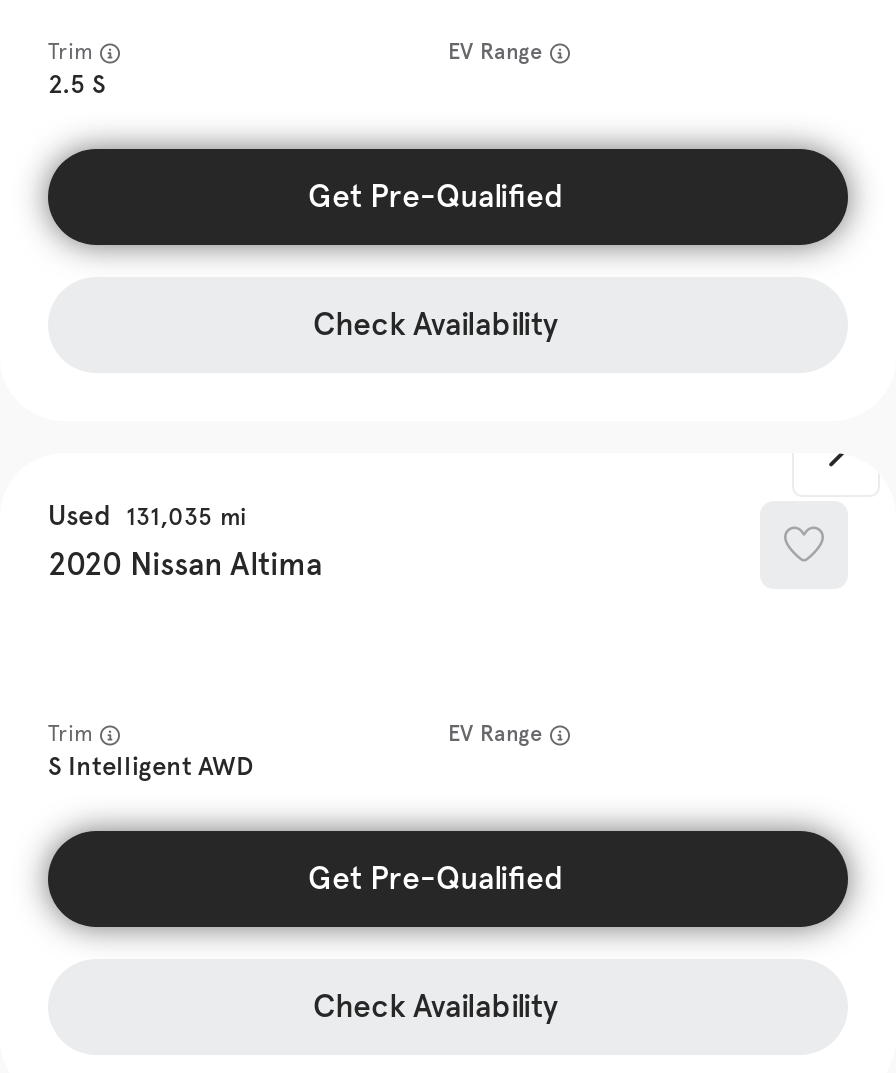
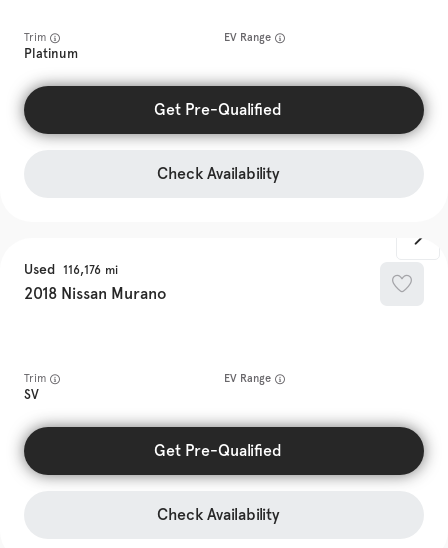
- 2.5 S
+ Platinum

- Used 131,035
+ Used 116,176

- 2020 Nissan Altima
+ 2018 Nissan Murano

- S Intelligent AWD
+ SV
